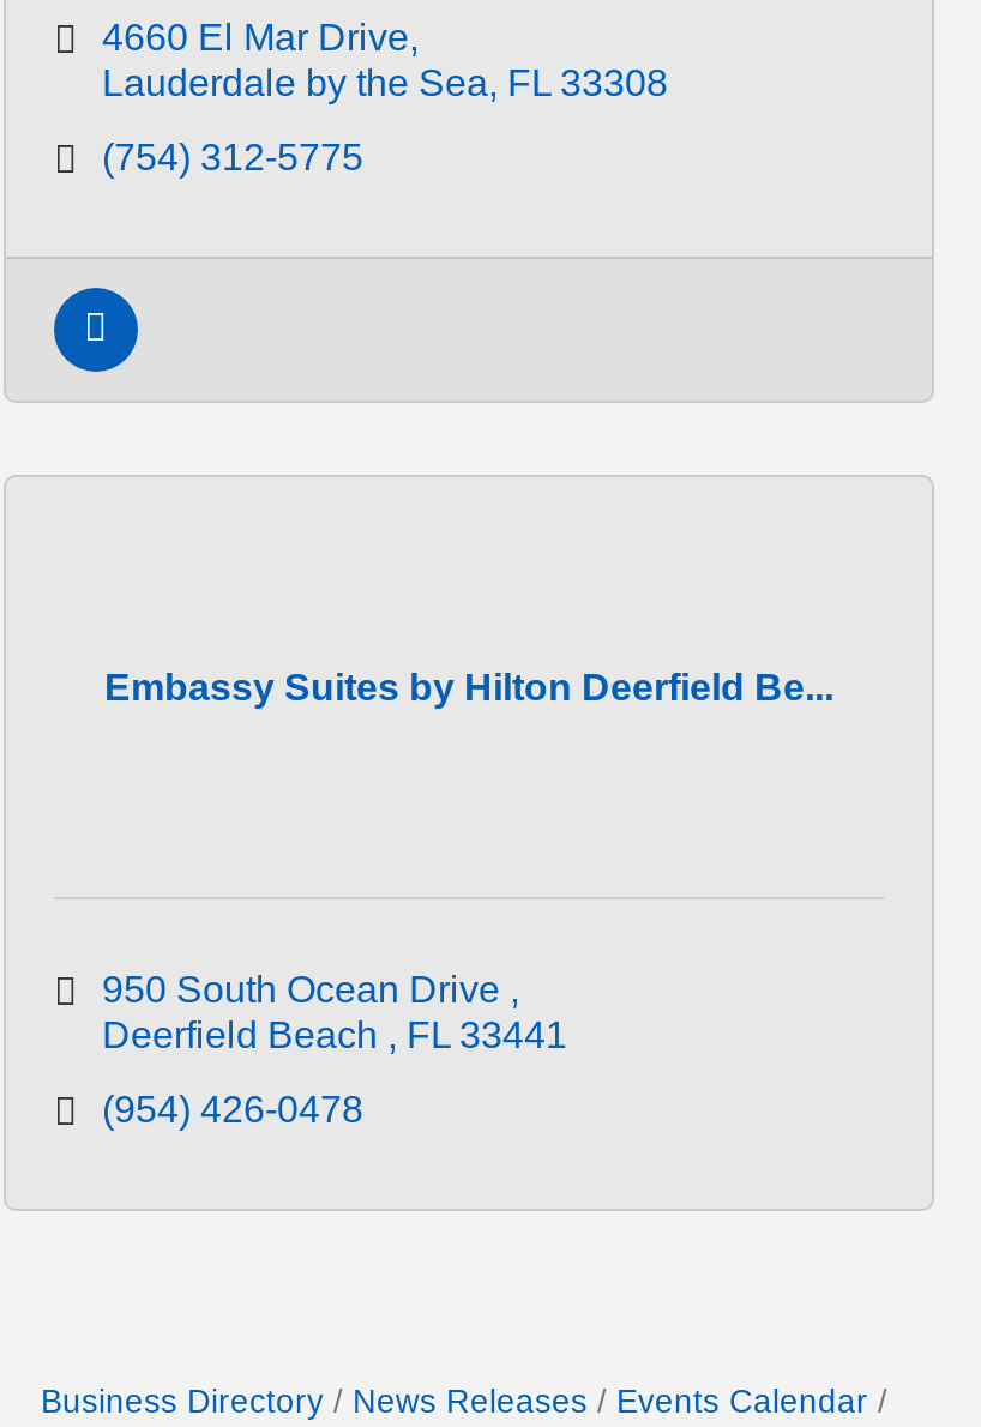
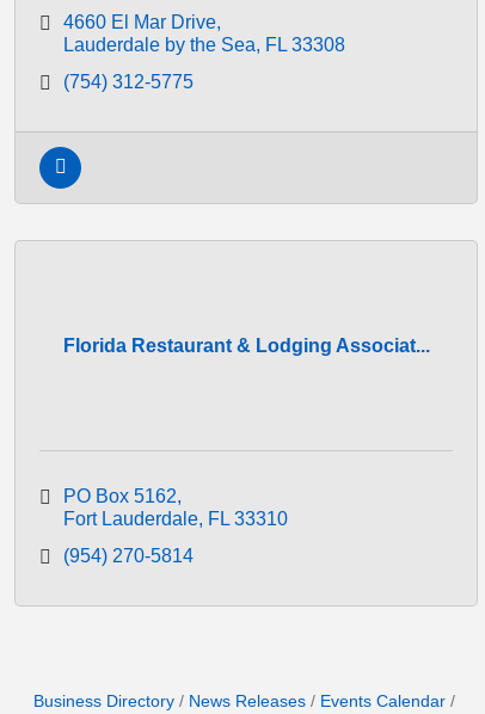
- Embassy Suites by Hilton Deerfield Be...
+ Florida Restaurant & Lodging Associat...

- 950 South Ocean Drive
- Deerfield Beach FL 33441
+ PO Box 5162
+ Fort Lauderdale FL 33310

- (954) 426-0478
+ (954) 270-5814
